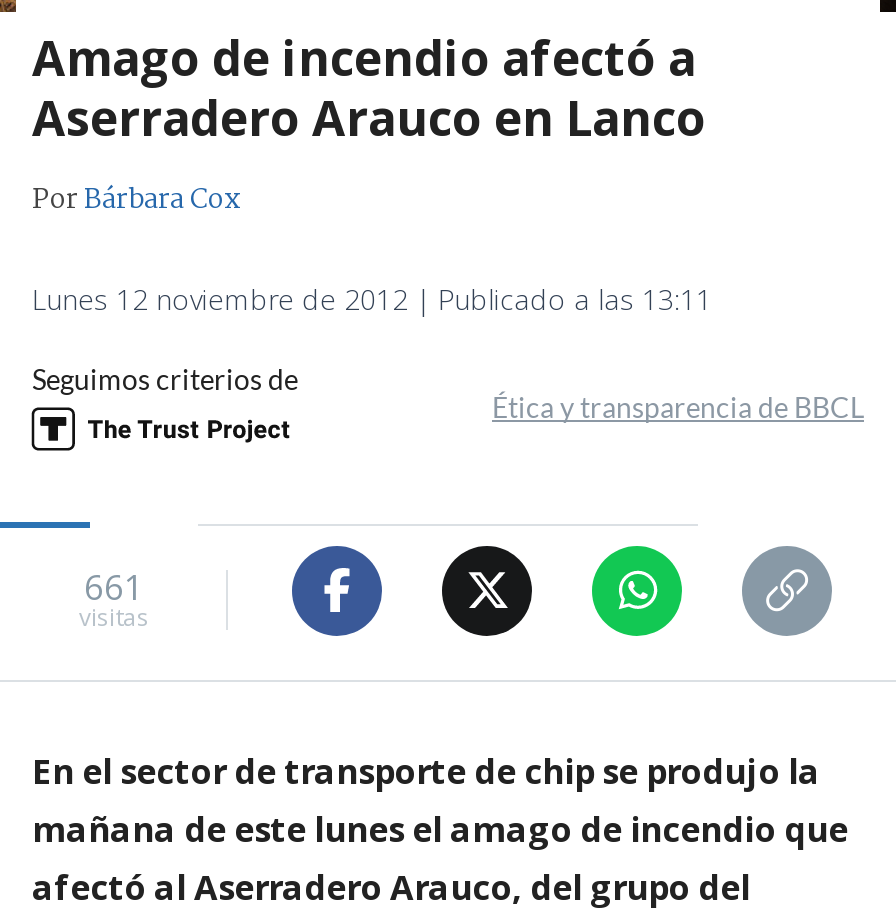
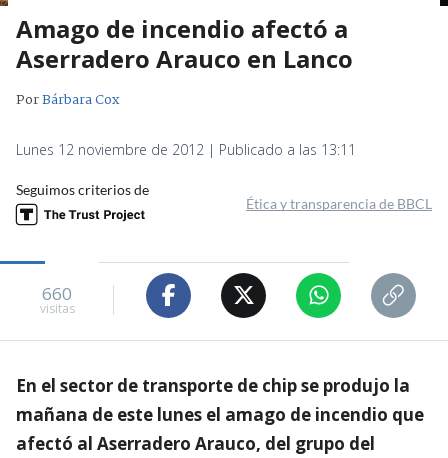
- 661
+ 660
